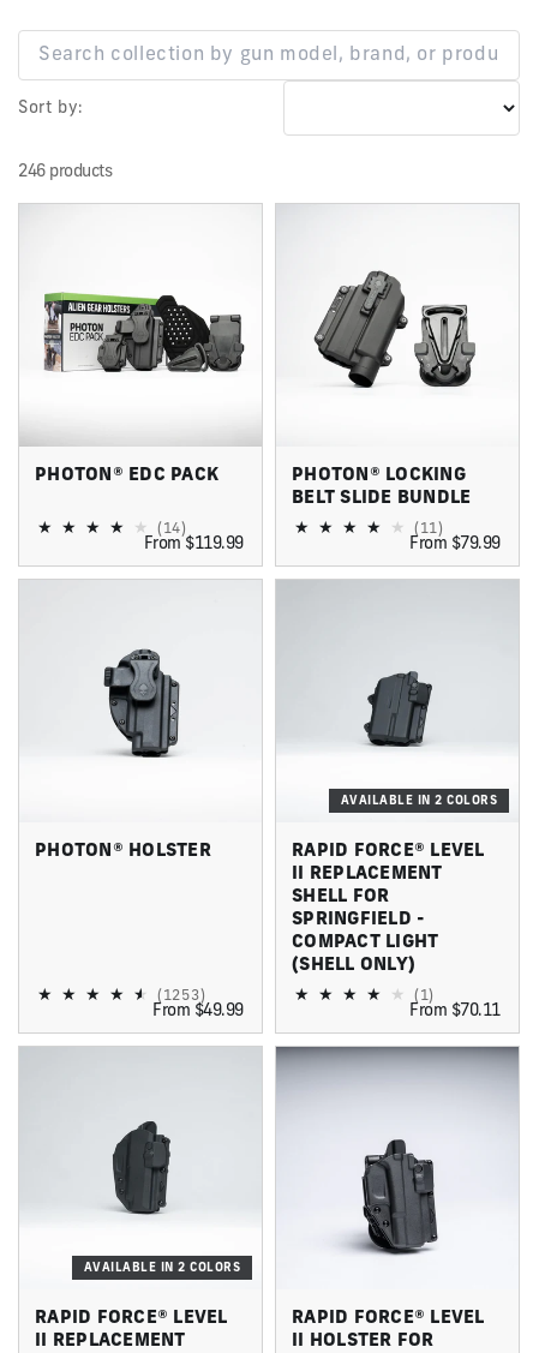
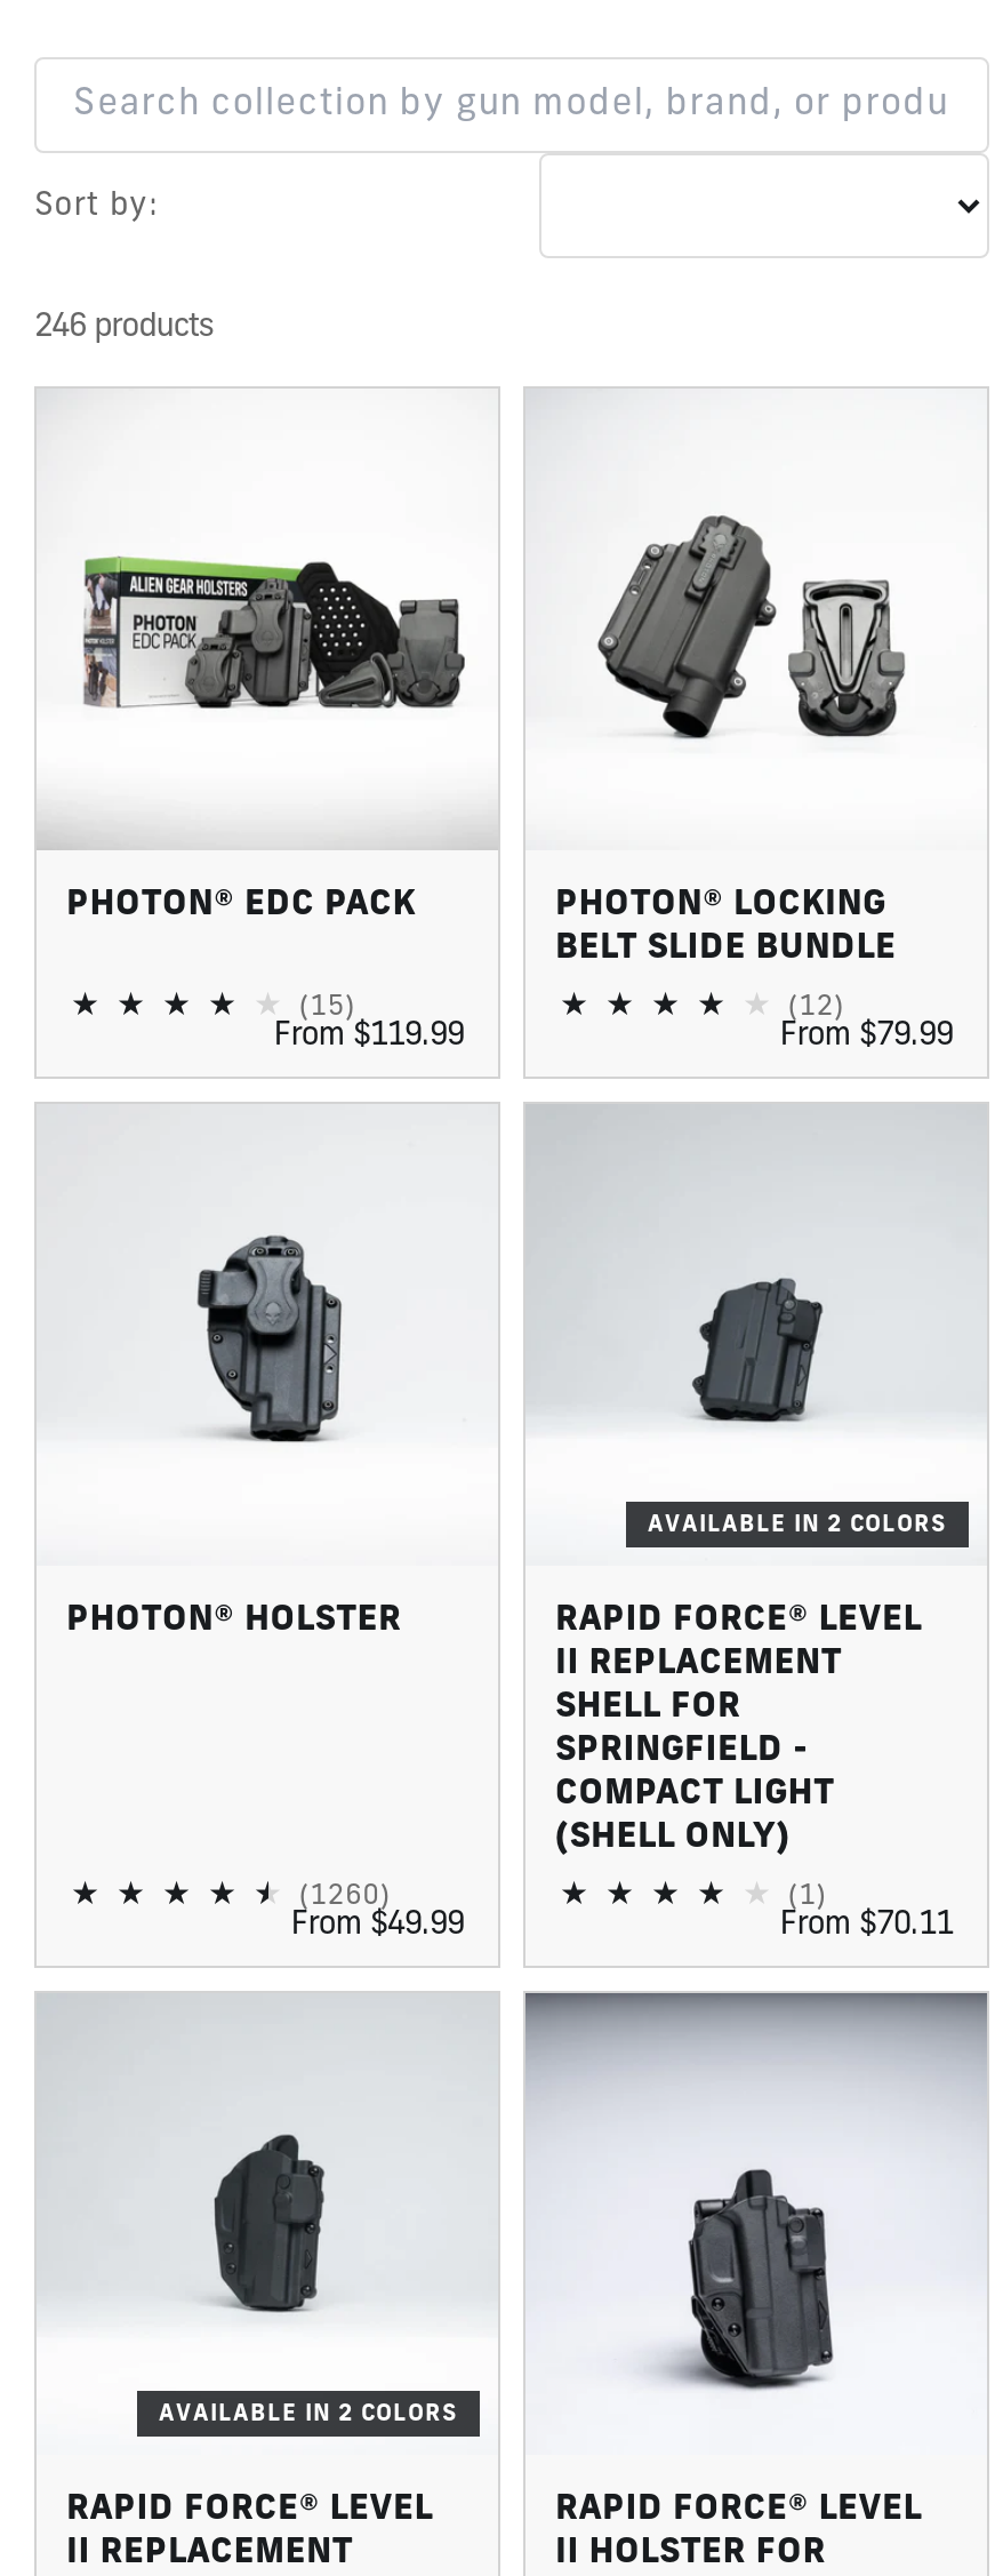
- (14)
+ (15)

- (11)
+ (12)

- (1253)
+ (1260)
